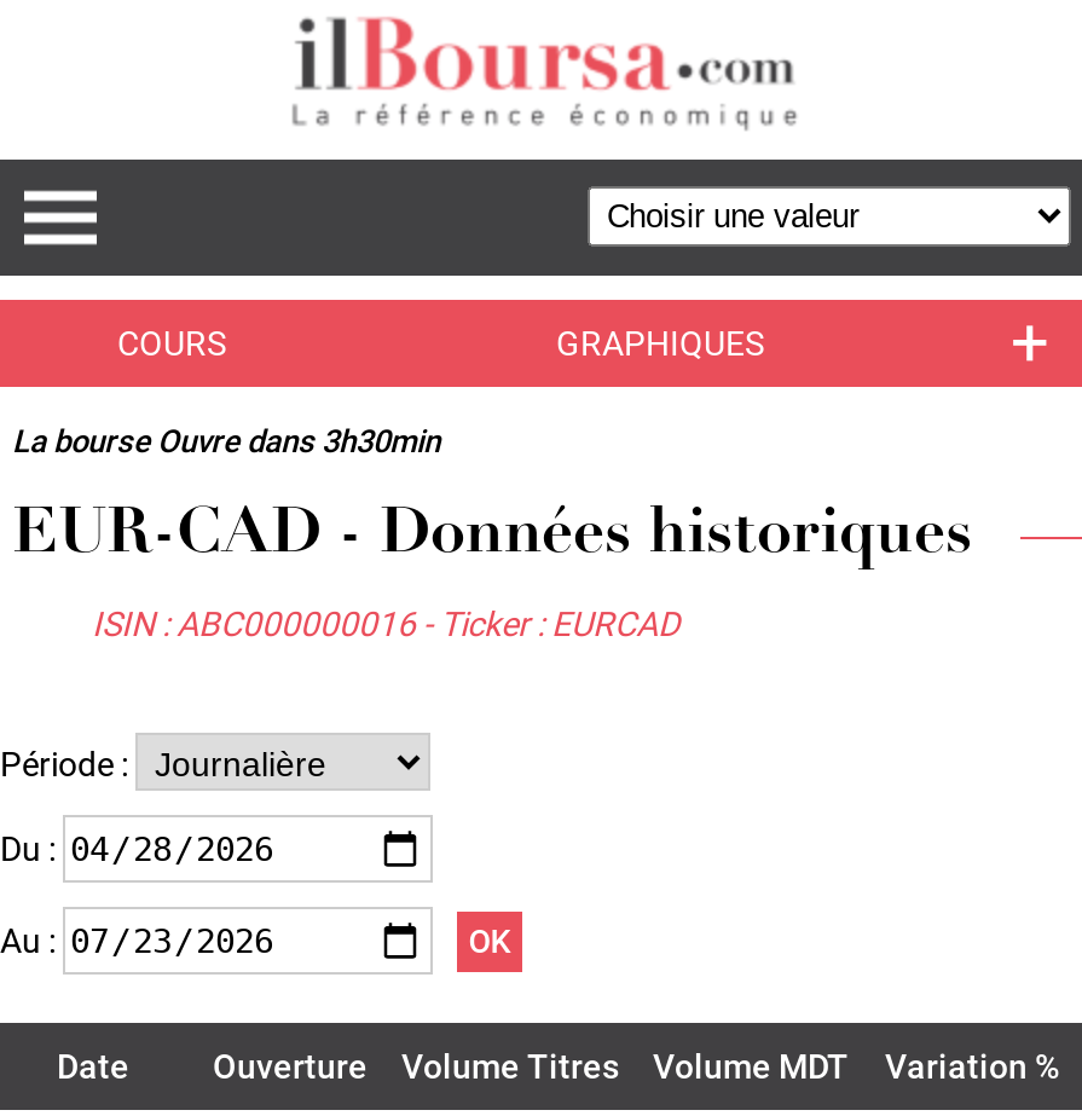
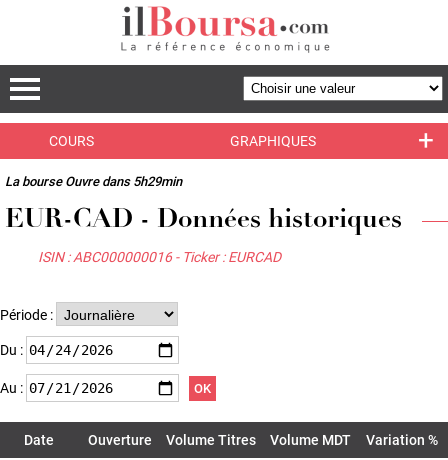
- La bourse Ouvre dans 3h30min
+ La bourse Ouvre dans 5h29min
